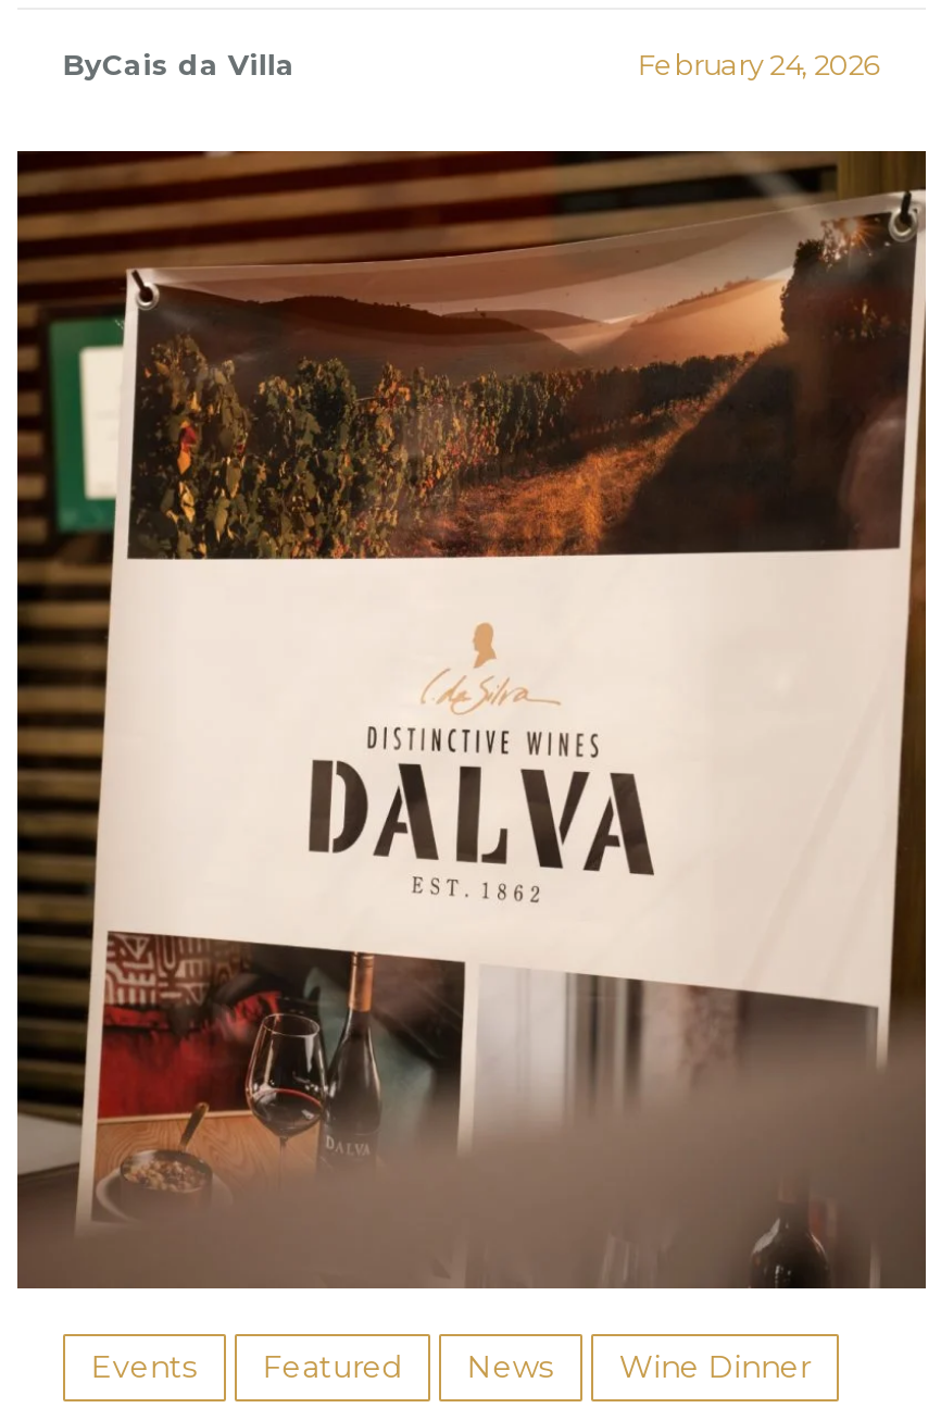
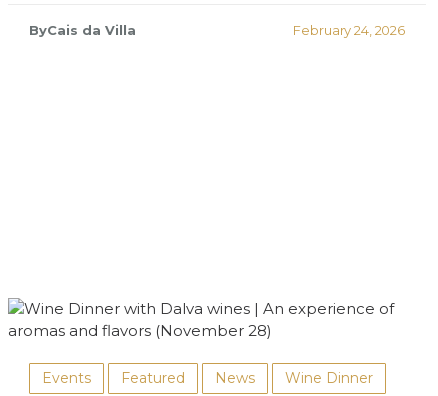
- [image]
